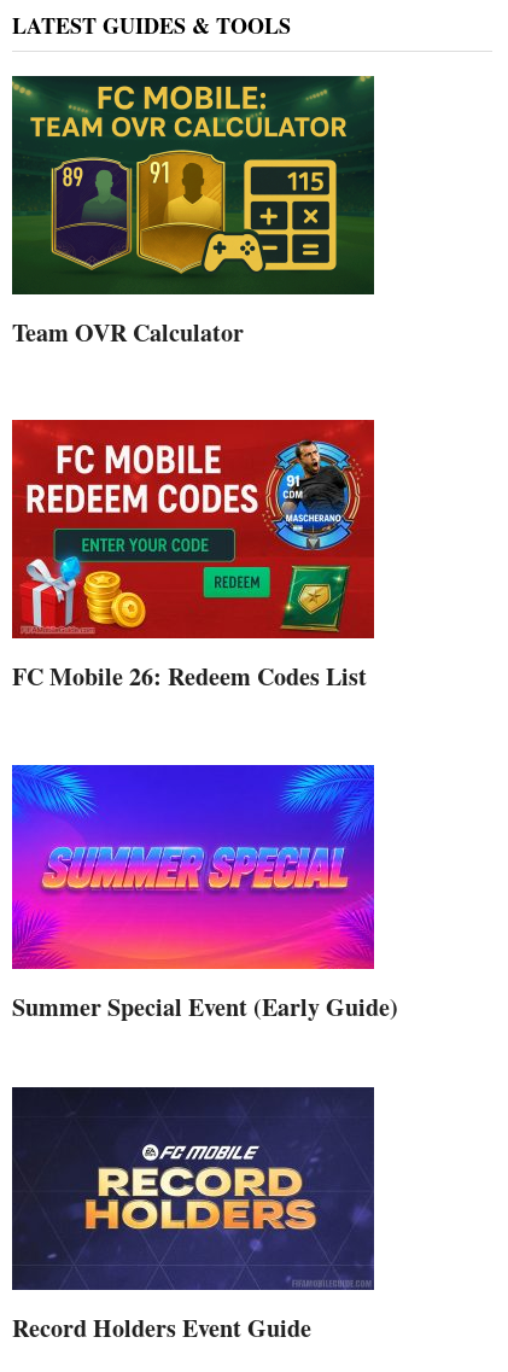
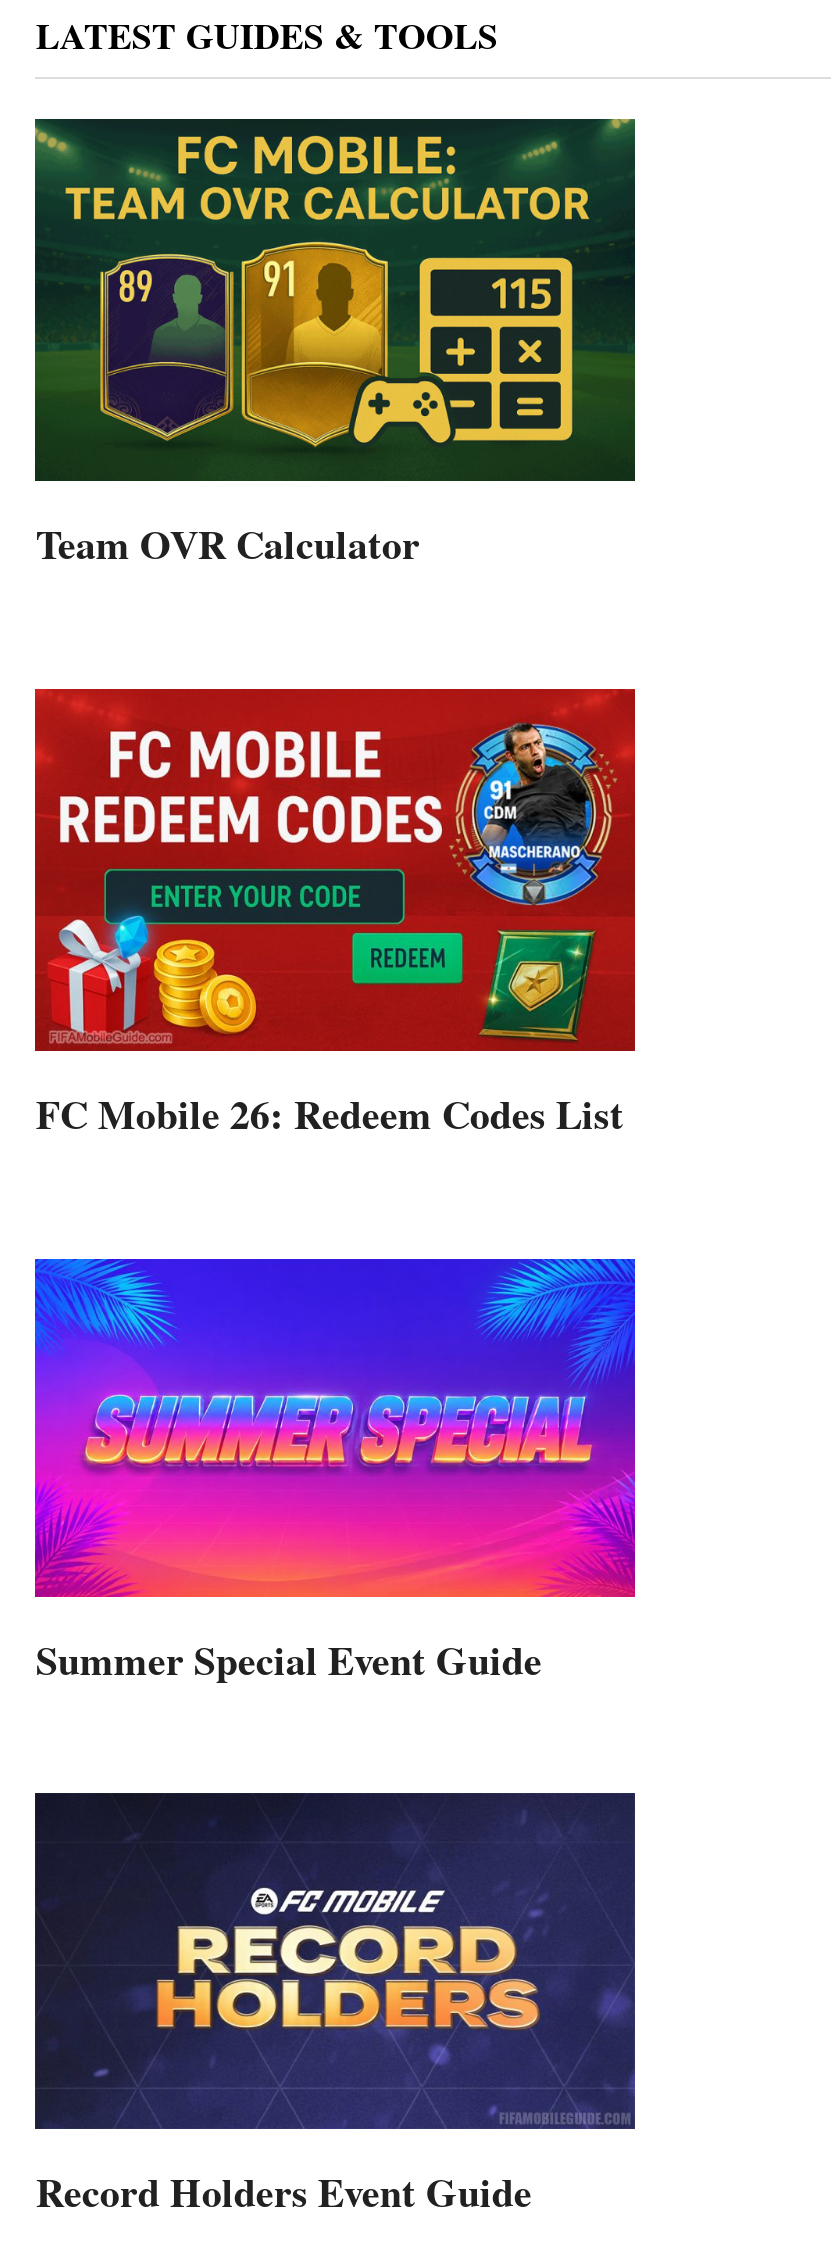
- Summer Special Event (Early Guide)
+ Summer Special Event Guide
